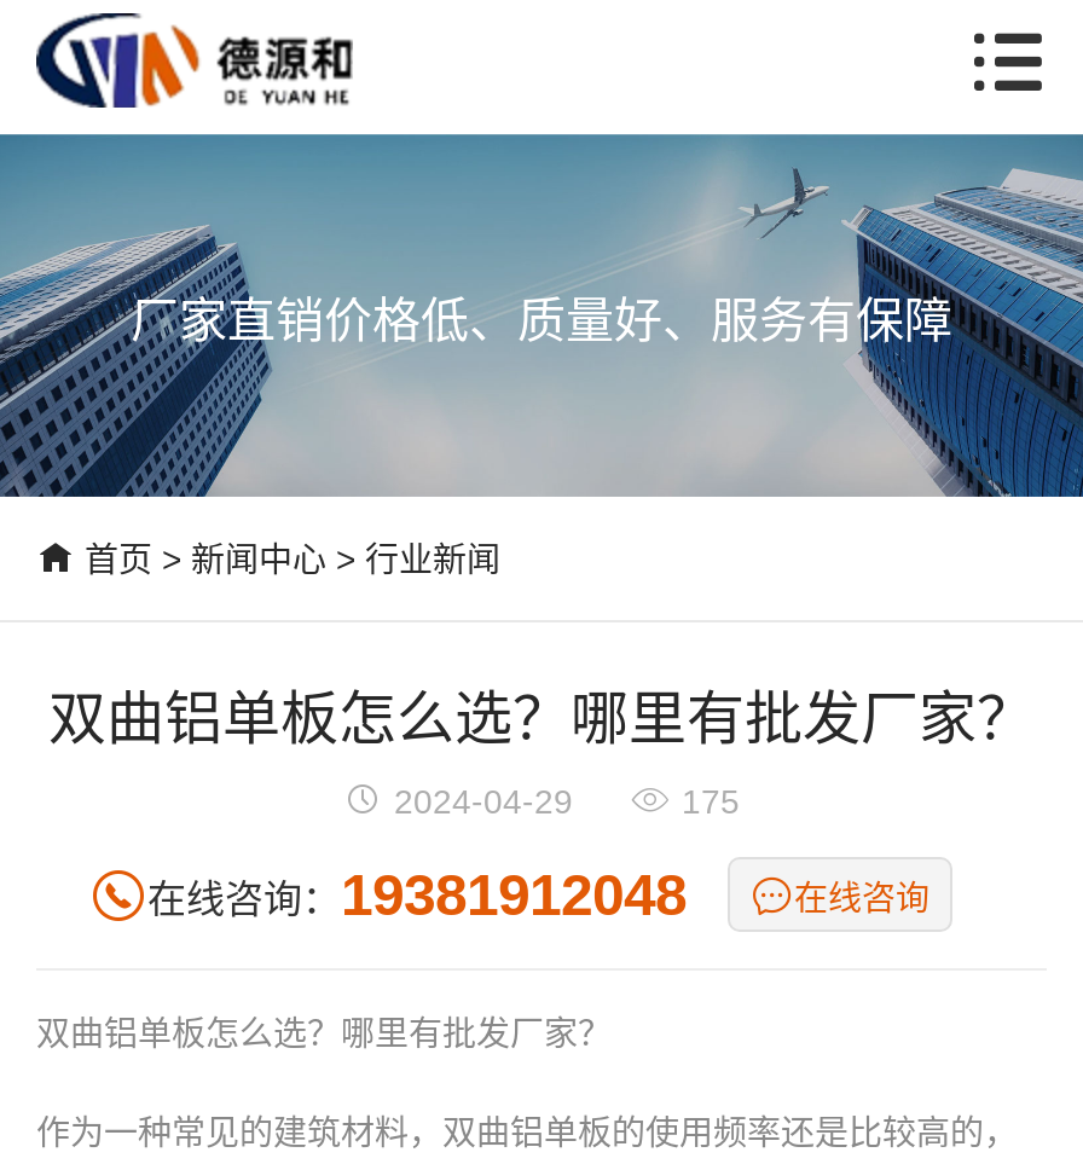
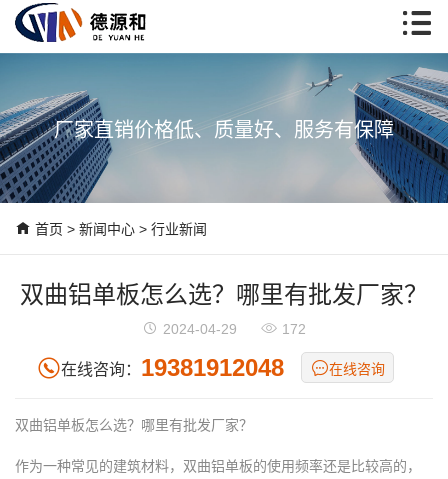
- 175
+ 172
